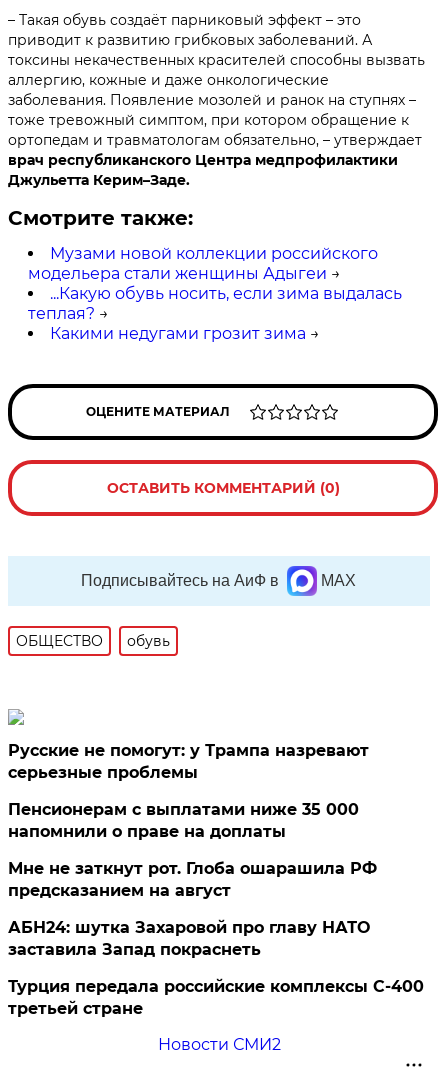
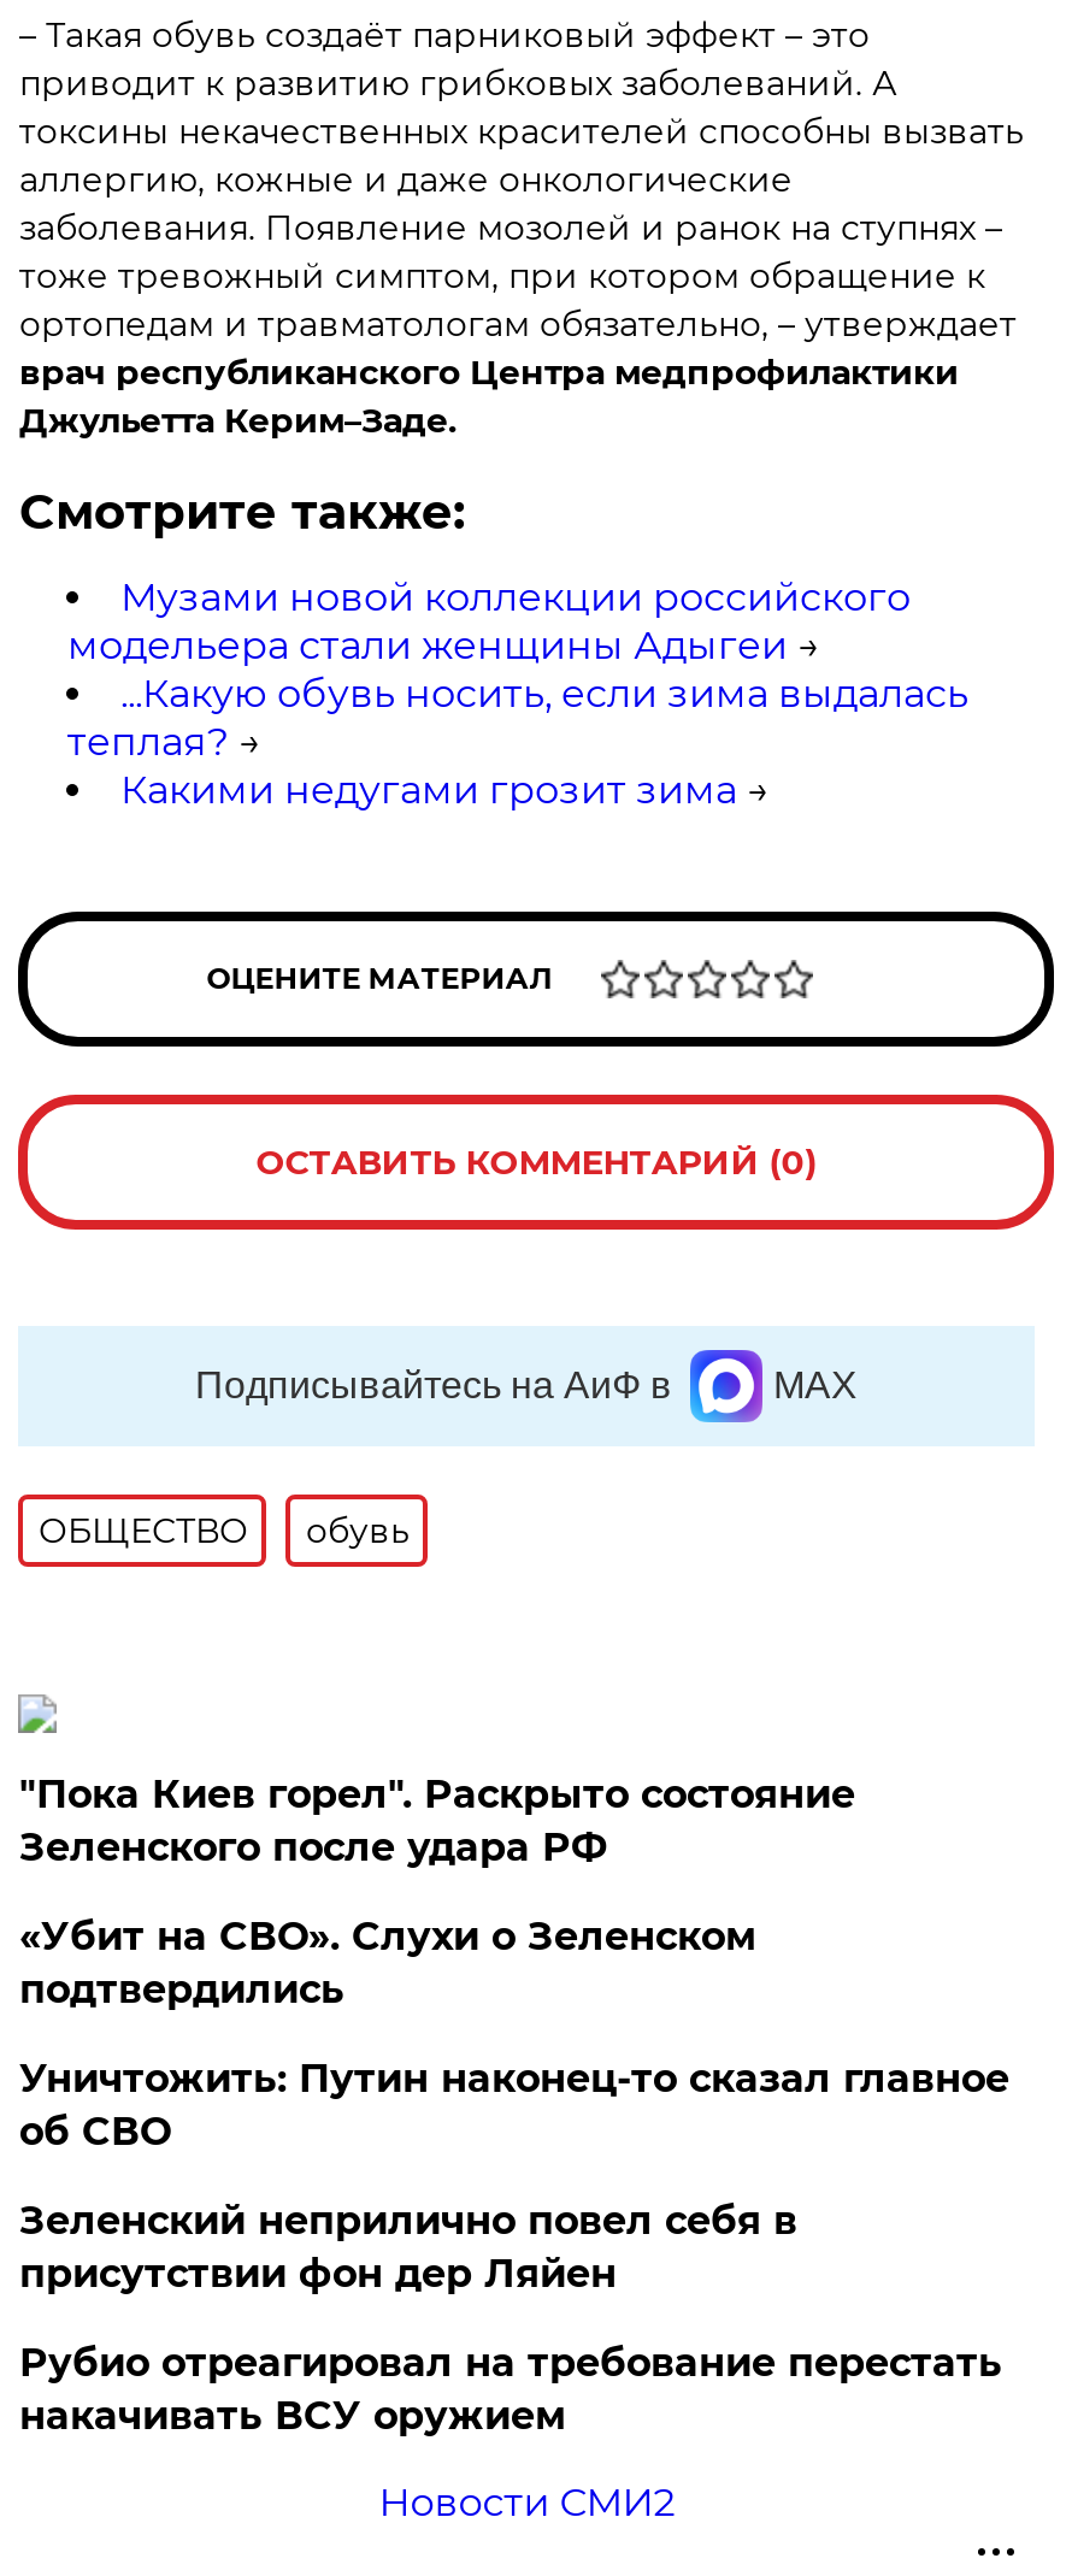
- Русские не помогут: у Трампа назревают
- серьезные проблемы
+ "Пока Киев горел". Раскрыто состояние
+ Зеленского после удара РФ

- Пенсионерам с выплатами ниже 35 000
- напомнили о праве на доплаты
+ «Убит на СВО». Слухи о Зеленском
+ подтвердились

- Мне не заткнут рот. Глоба ошарашила РФ
- предсказанием на август
+ Уничтожить: Путин наконец-то сказал главное
+ об СВО

- АБН24: шутка Захаровой про главу НАТО
- заставила Запад покраснеть
+ Зеленский неприлично повел cебя в
+ присутствии фон дер Ляйен

- Турция передала российские комплексы С-400
- третьей стране
+ Рубио отреагировал на требование перестать
+ накачивать ВСУ оружием
